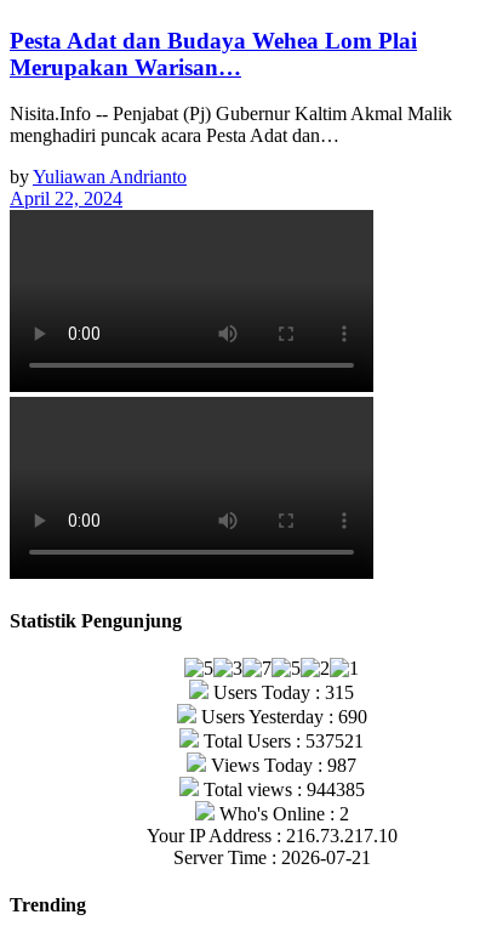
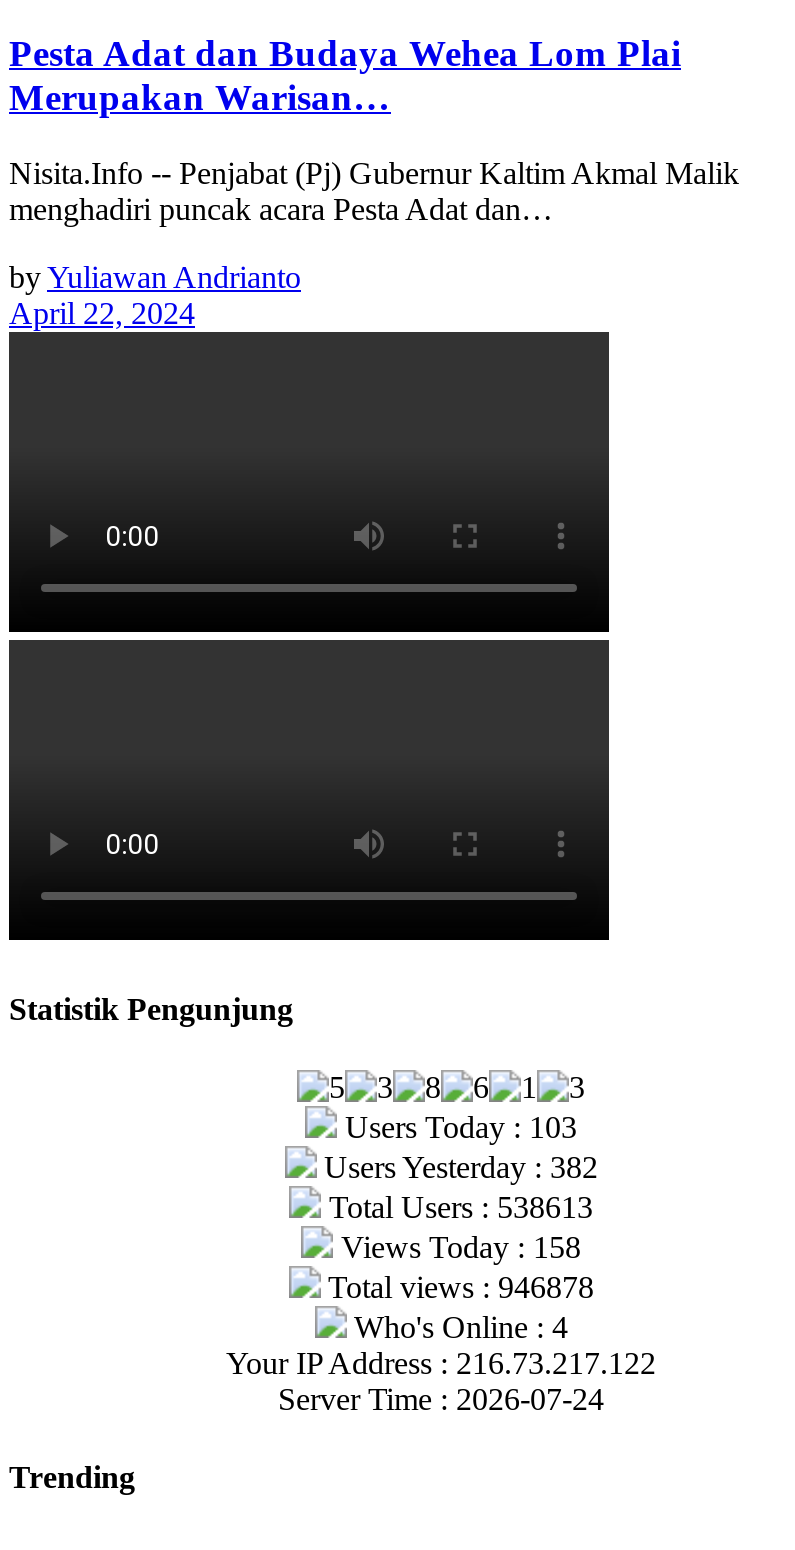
- Users Today : 315
+ Users Today : 103

- Users Yesterday : 690
+ Users Yesterday : 382

- Total Users : 537521
+ Total Users : 538613

- Views Today : 987
+ Views Today : 158

- Total views : 944385
+ Total views : 946878

- Who's Online : 2
+ Who's Online : 4

- Your IP Address : 216.73.217.10
+ Your IP Address : 216.73.217.122

- Server Time : 2026-07-21
+ Server Time : 2026-07-24
